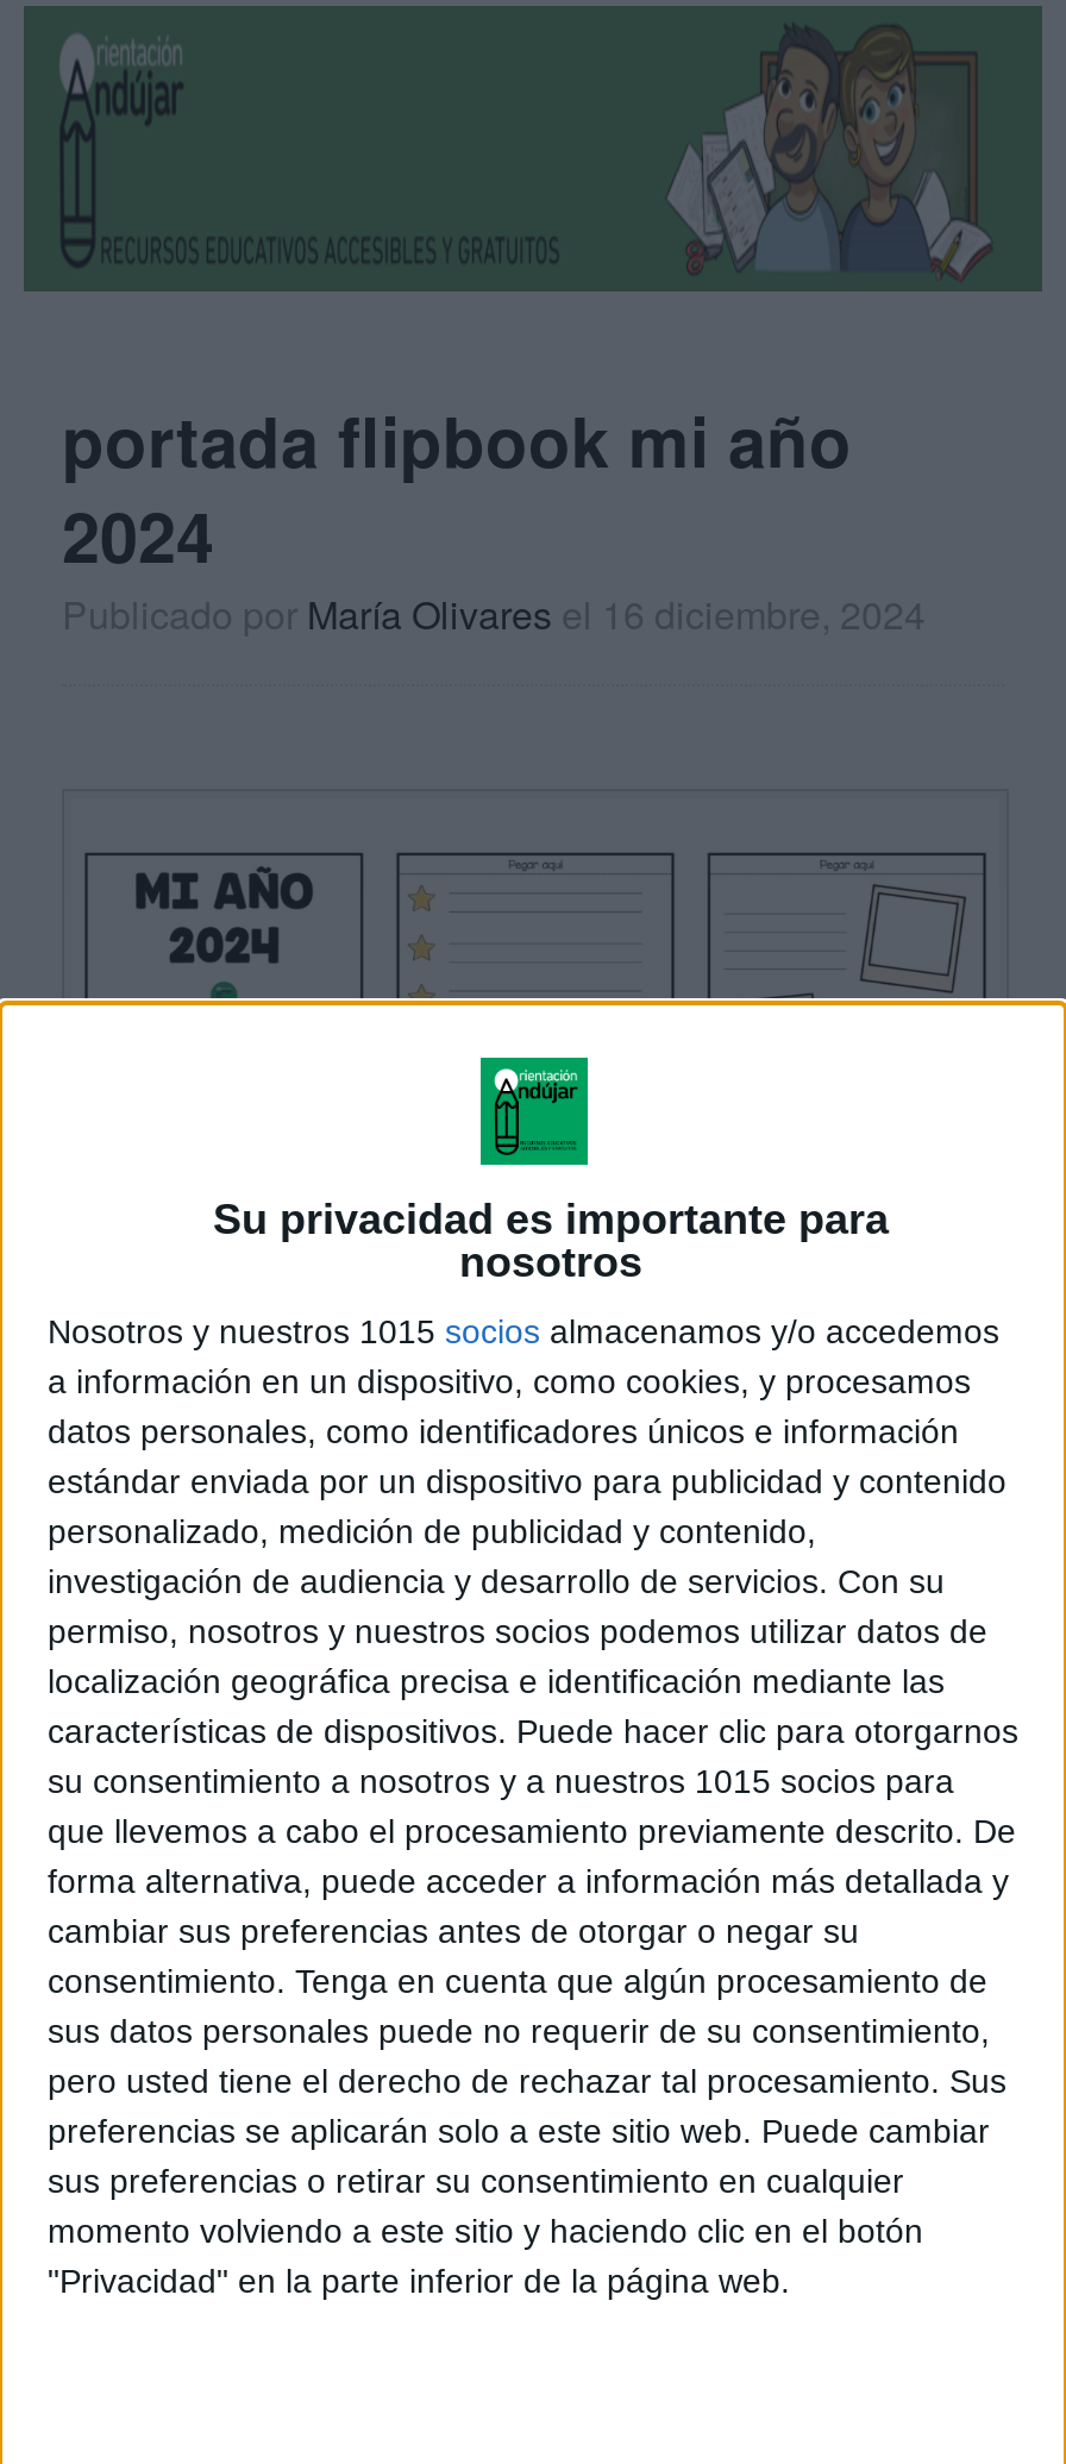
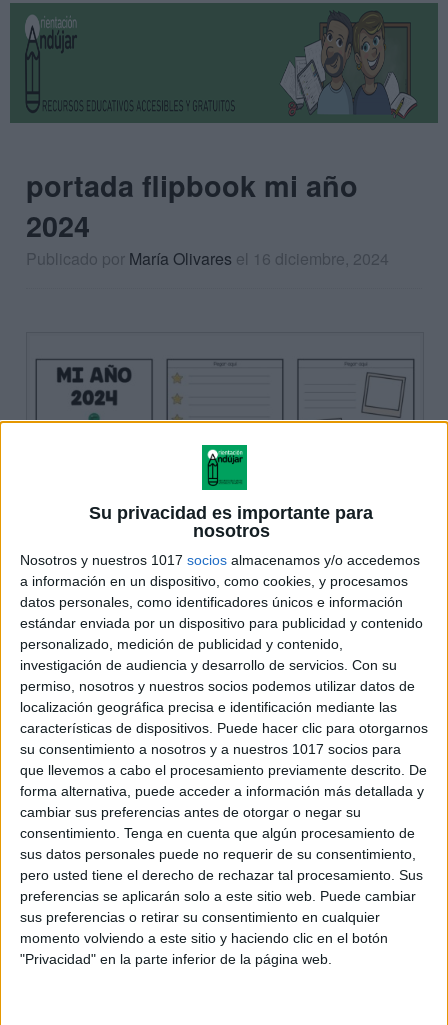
- Nosotros y nuestros 1015 socios almacenamos y/o accedemos
+ Nosotros y nuestros 1017 socios almacenamos y/o accedemos

- su consentimiento a nosotros y a nuestros 1015 socios para
+ su consentimiento a nosotros y a nuestros 1017 socios para
